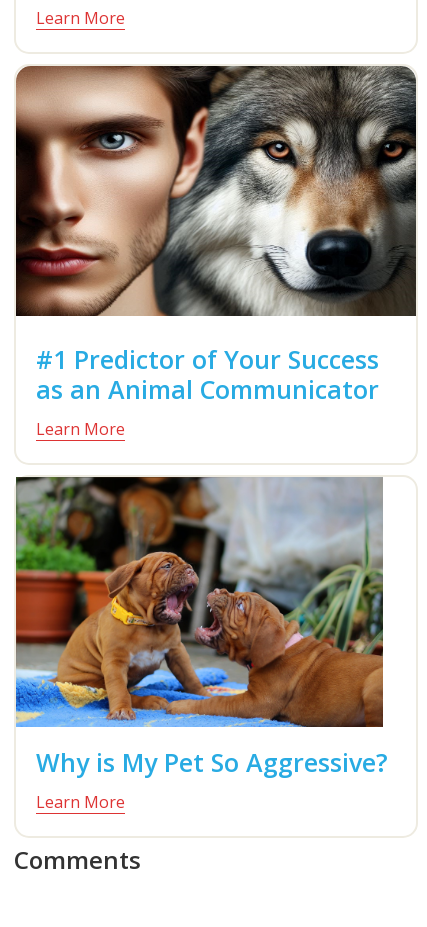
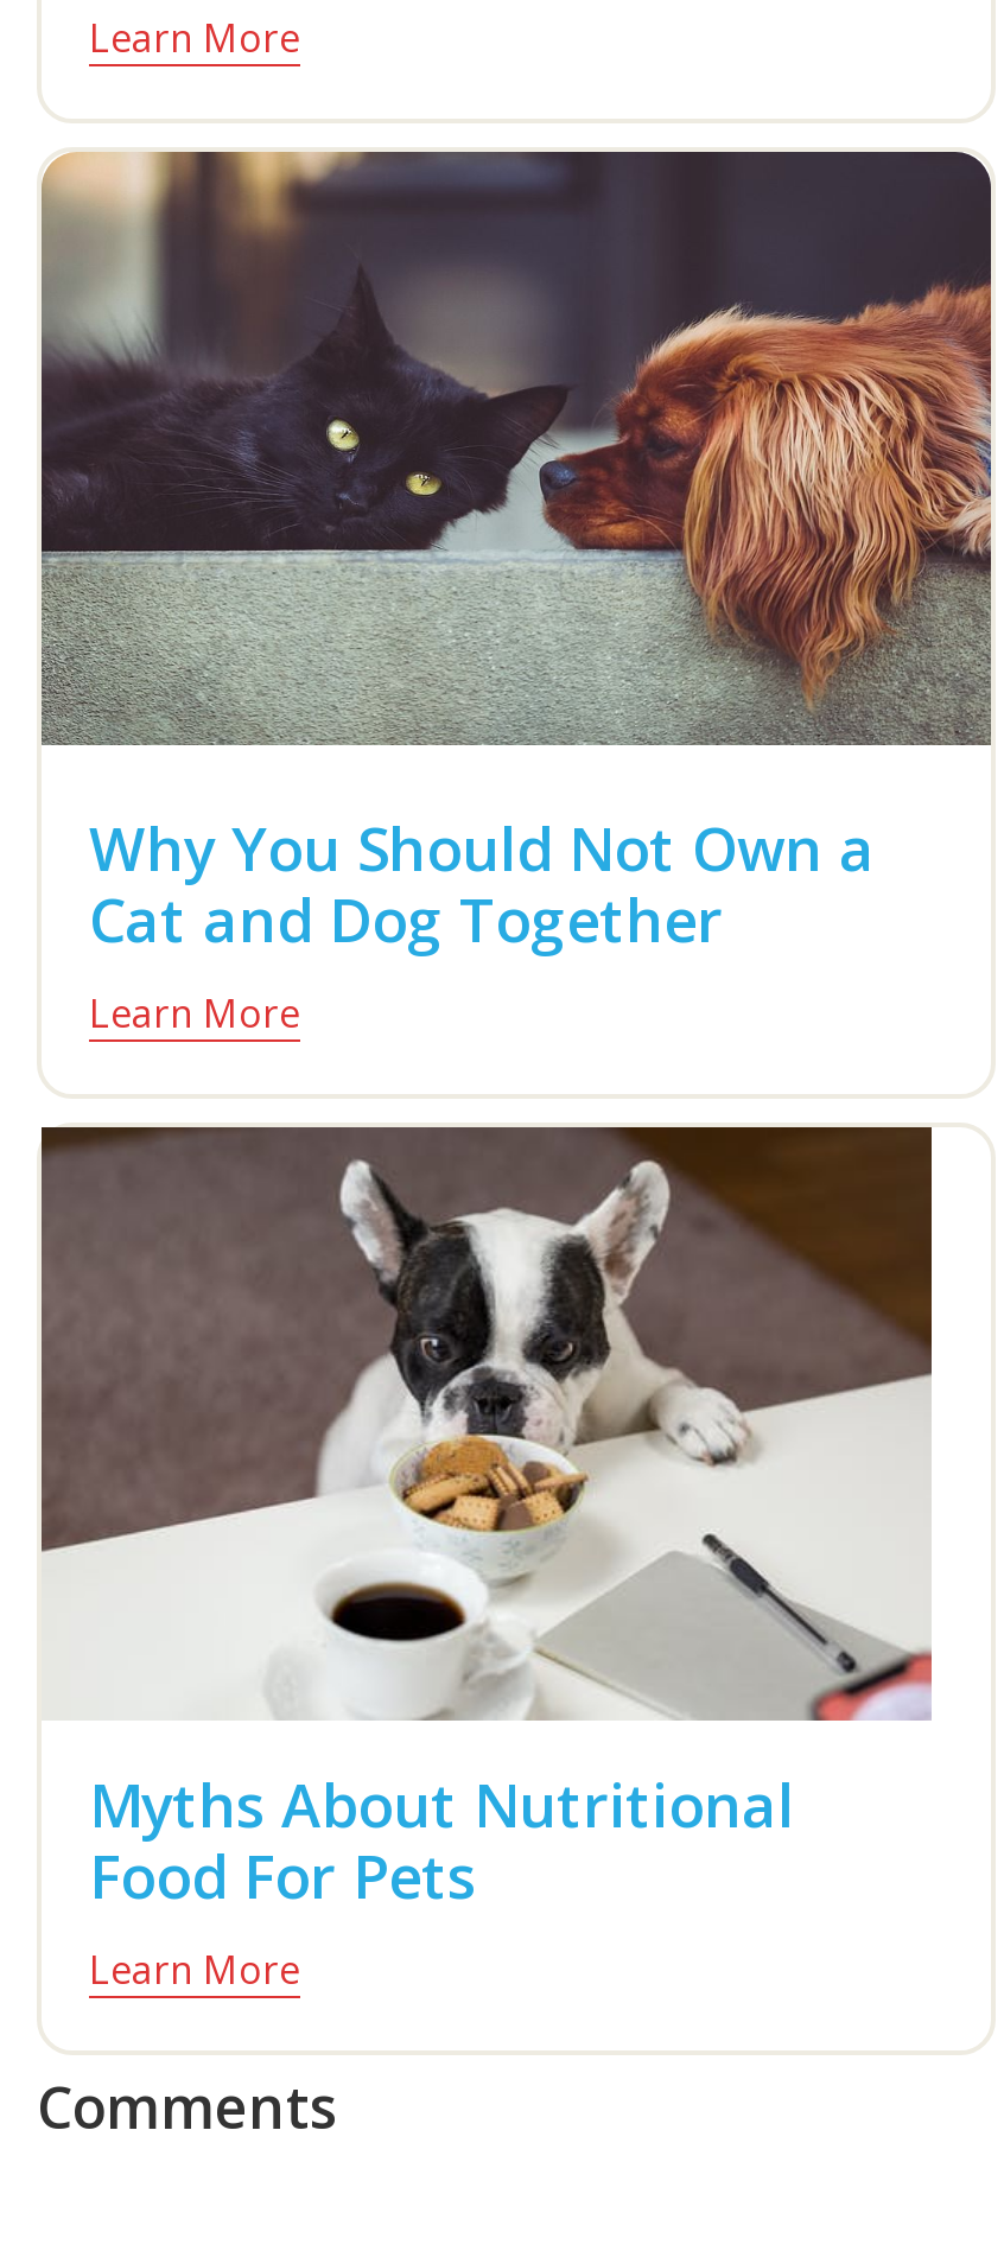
- [image]
- #1 Predictor of Your Success
- as an Animal Communicator
+ [image]
+ Why You Should Not Own a
+ Cat and Dog Together

- [image]
- Why is My Pet So Aggressive?
+ [image]
+ Myths About Nutritional
+ Food For Pets
